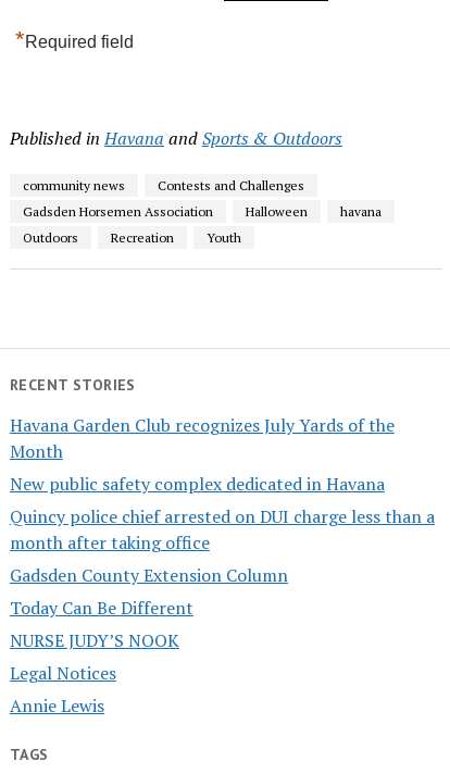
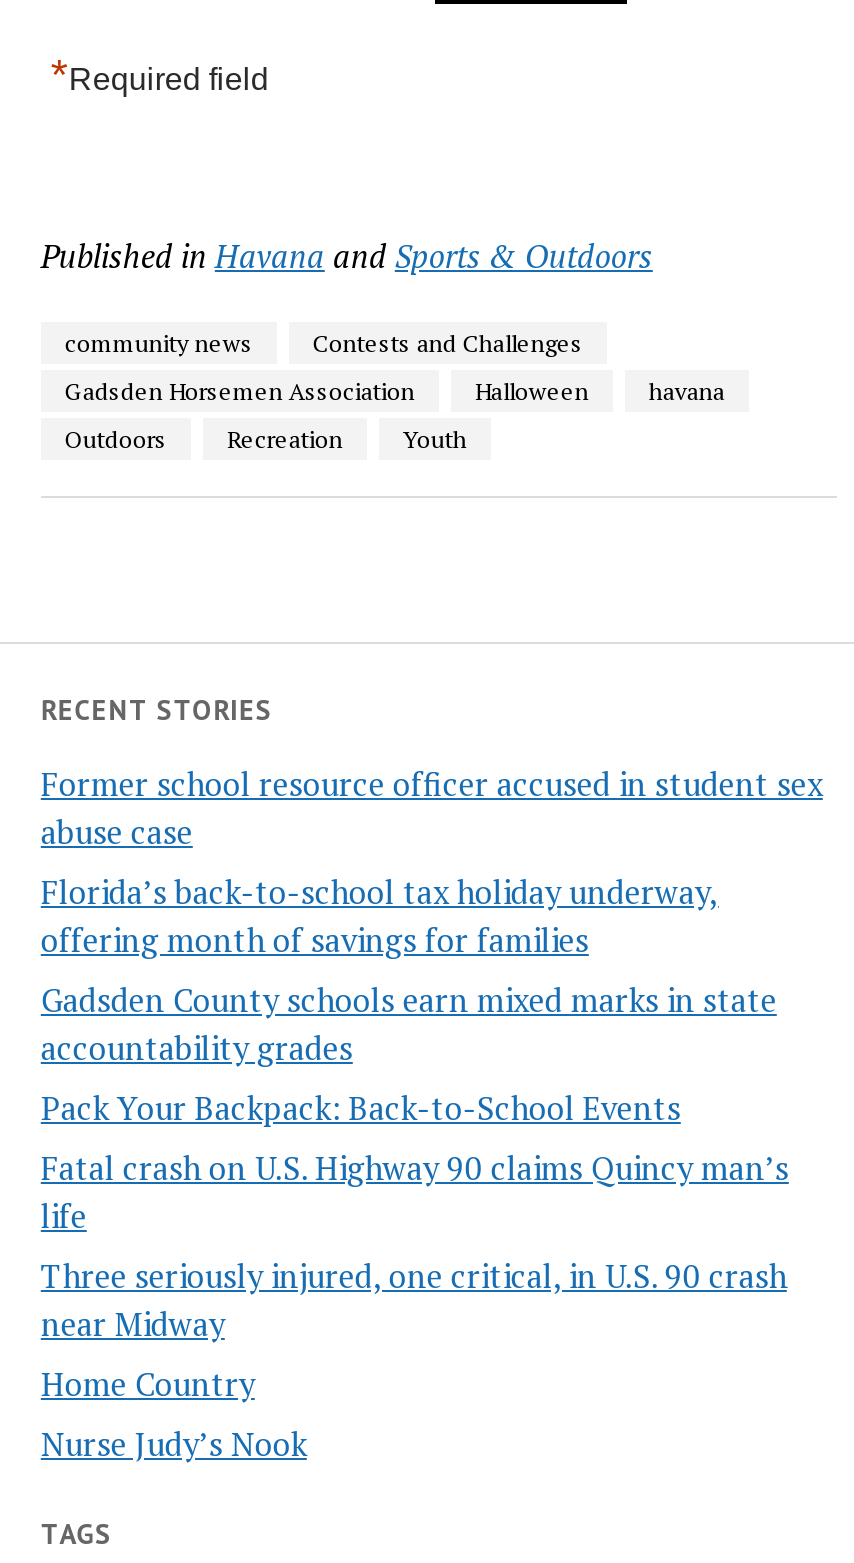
- Havana Garden Club recognizes July Yards of the
- Month
- New public safety complex dedicated in Havana
- Quincy police chief arrested on DUI charge less than a
- month after taking office
- Gadsden County Extension Column
- Today Can Be Different
- NURSE JUDY’S NOOK
- Legal Notices
- Annie Lewis
+ Former school resource officer accused in student sex
+ abuse case
+ Florida’s back-to-school tax holiday underway,
+ offering month of savings for families
+ Gadsden County schools earn mixed marks in state
+ accountability grades
+ Pack Your Backpack: Back-to-School Events
+ Fatal crash on U.S. Highway 90 claims Quincy man’s
+ life
+ Three seriously injured, one critical, in U.S. 90 crash
+ near Midway
+ Home Country
+ Nurse Judy’s Nook
